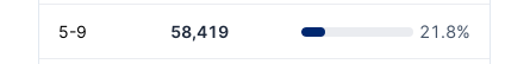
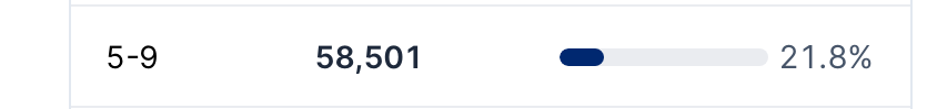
- 58,419
+ 58,501
